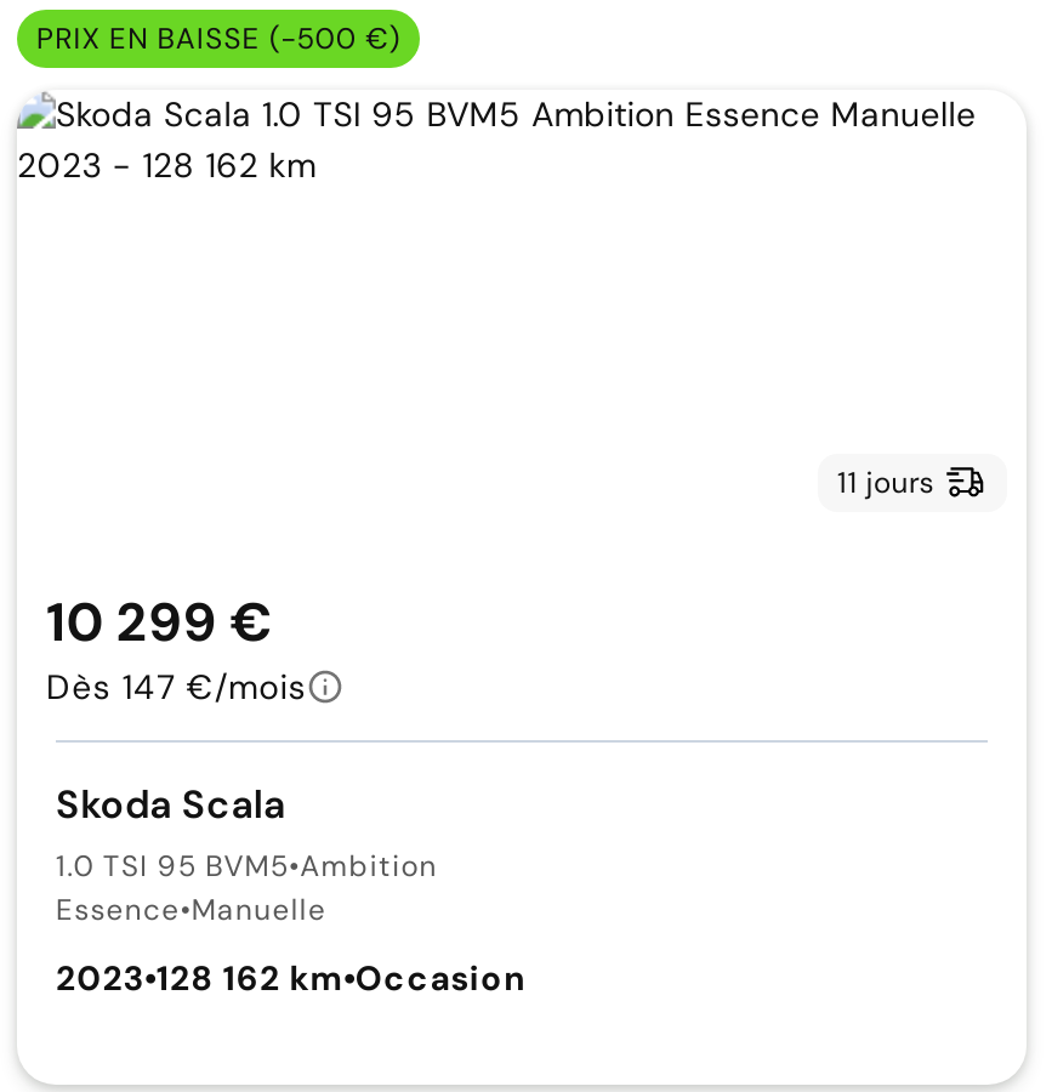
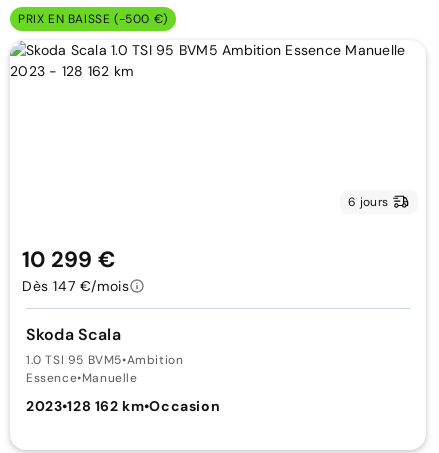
- 11 jours
+ 6 jours
